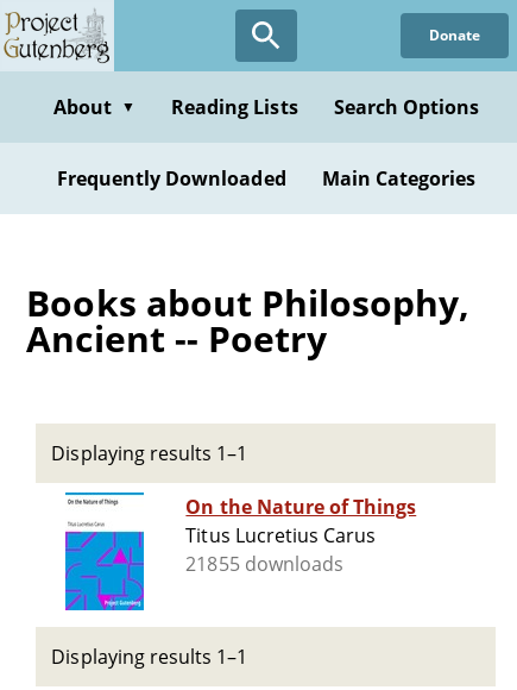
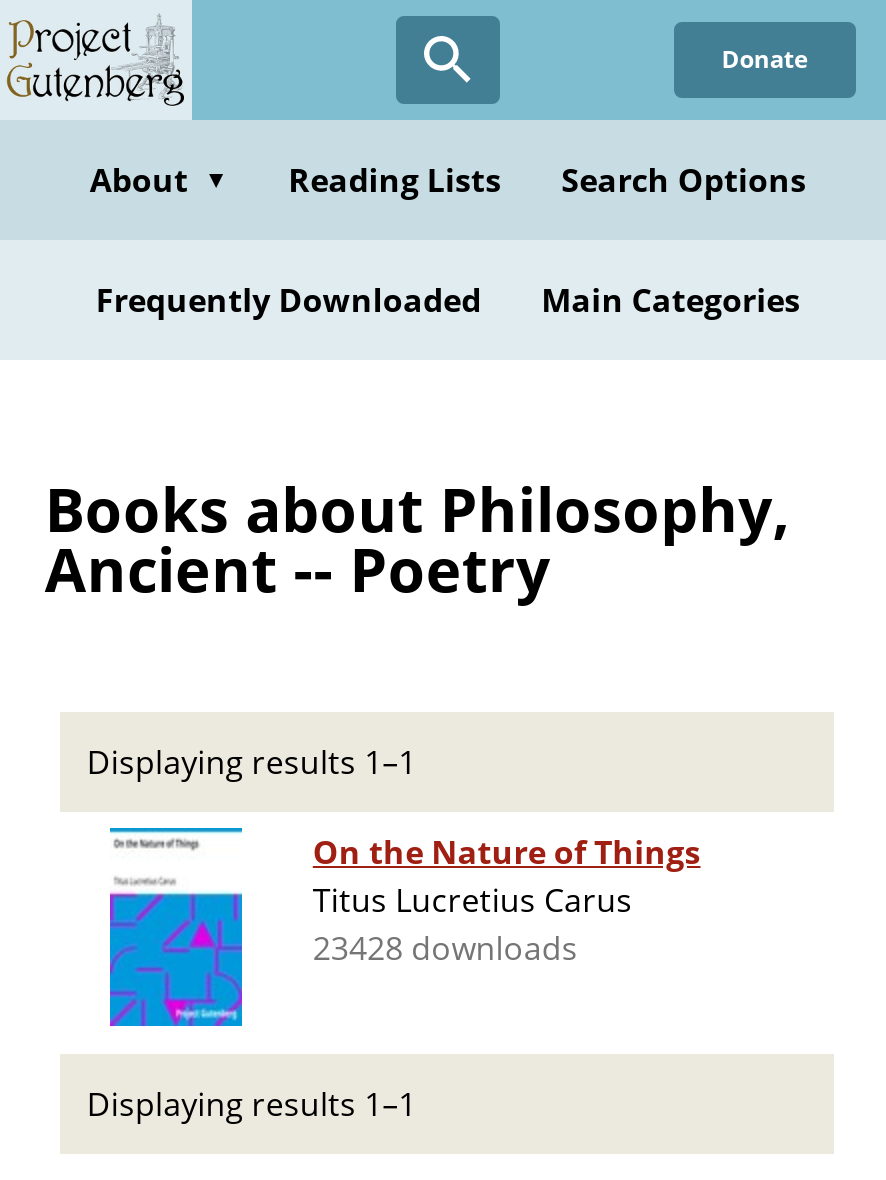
- 21855 downloads
+ 23428 downloads
